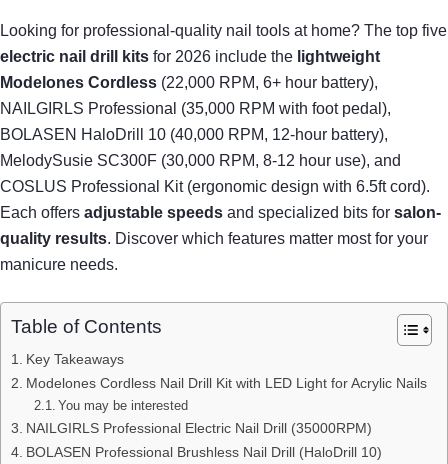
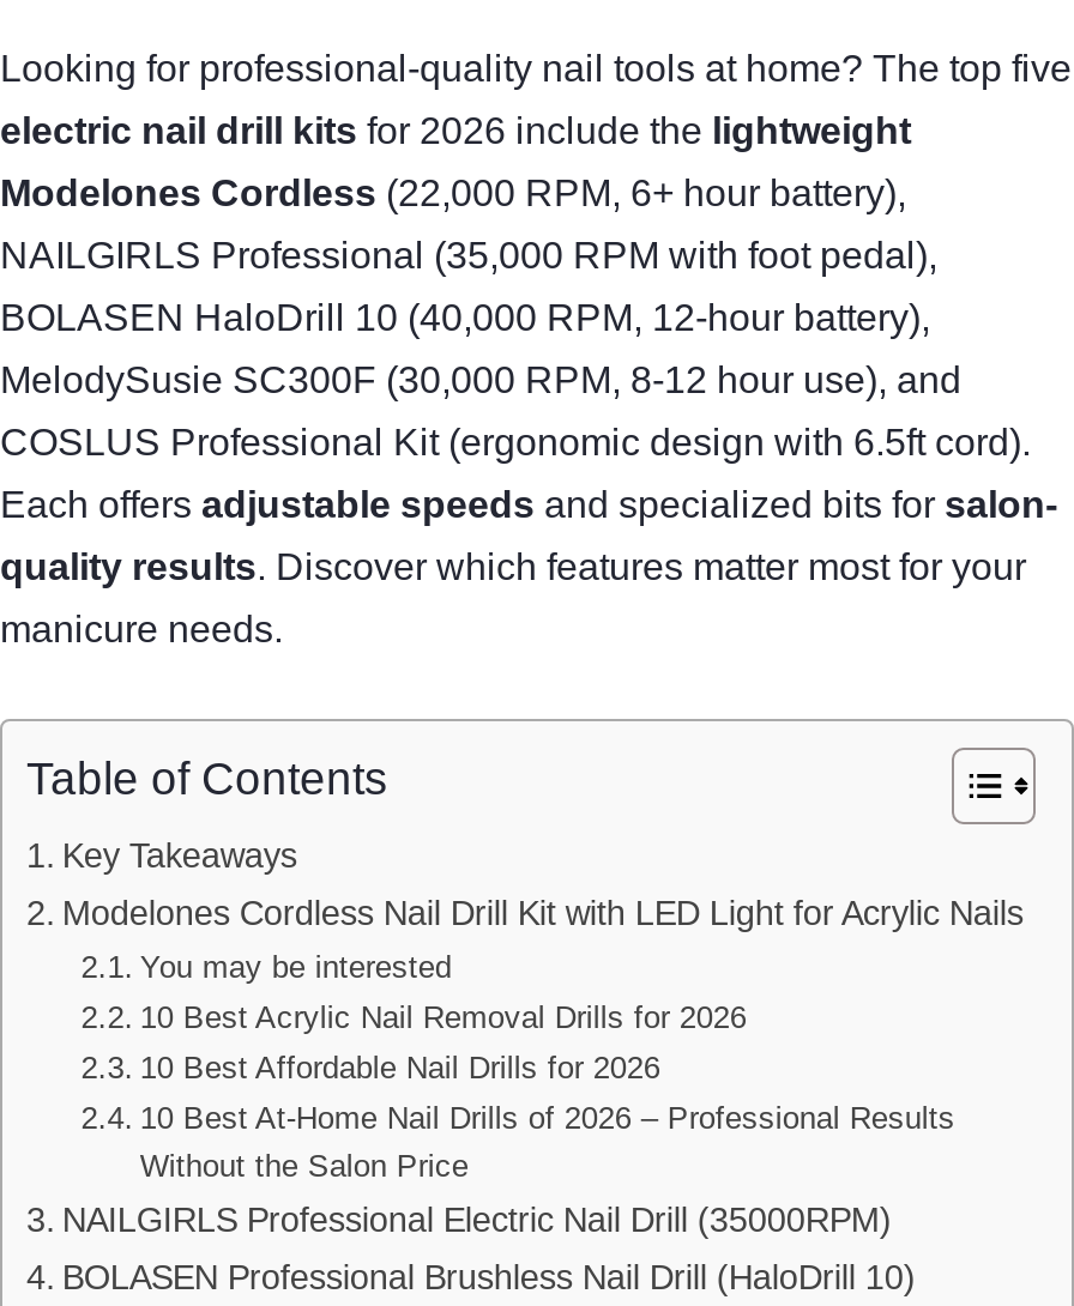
+ 10 Best Acrylic Nail Removal Drills for 2026
+ 10 Best Affordable Nail Drills for 2026
+ 10 Best At-Home Nail Drills of 2026 – Professional Results
+ Without the Salon Price
